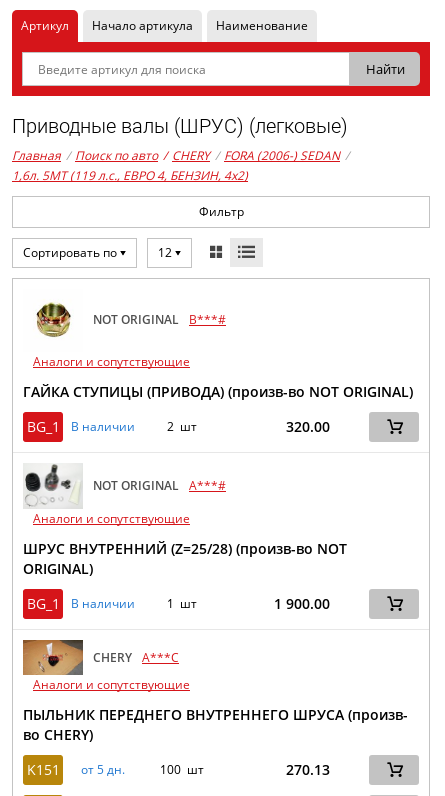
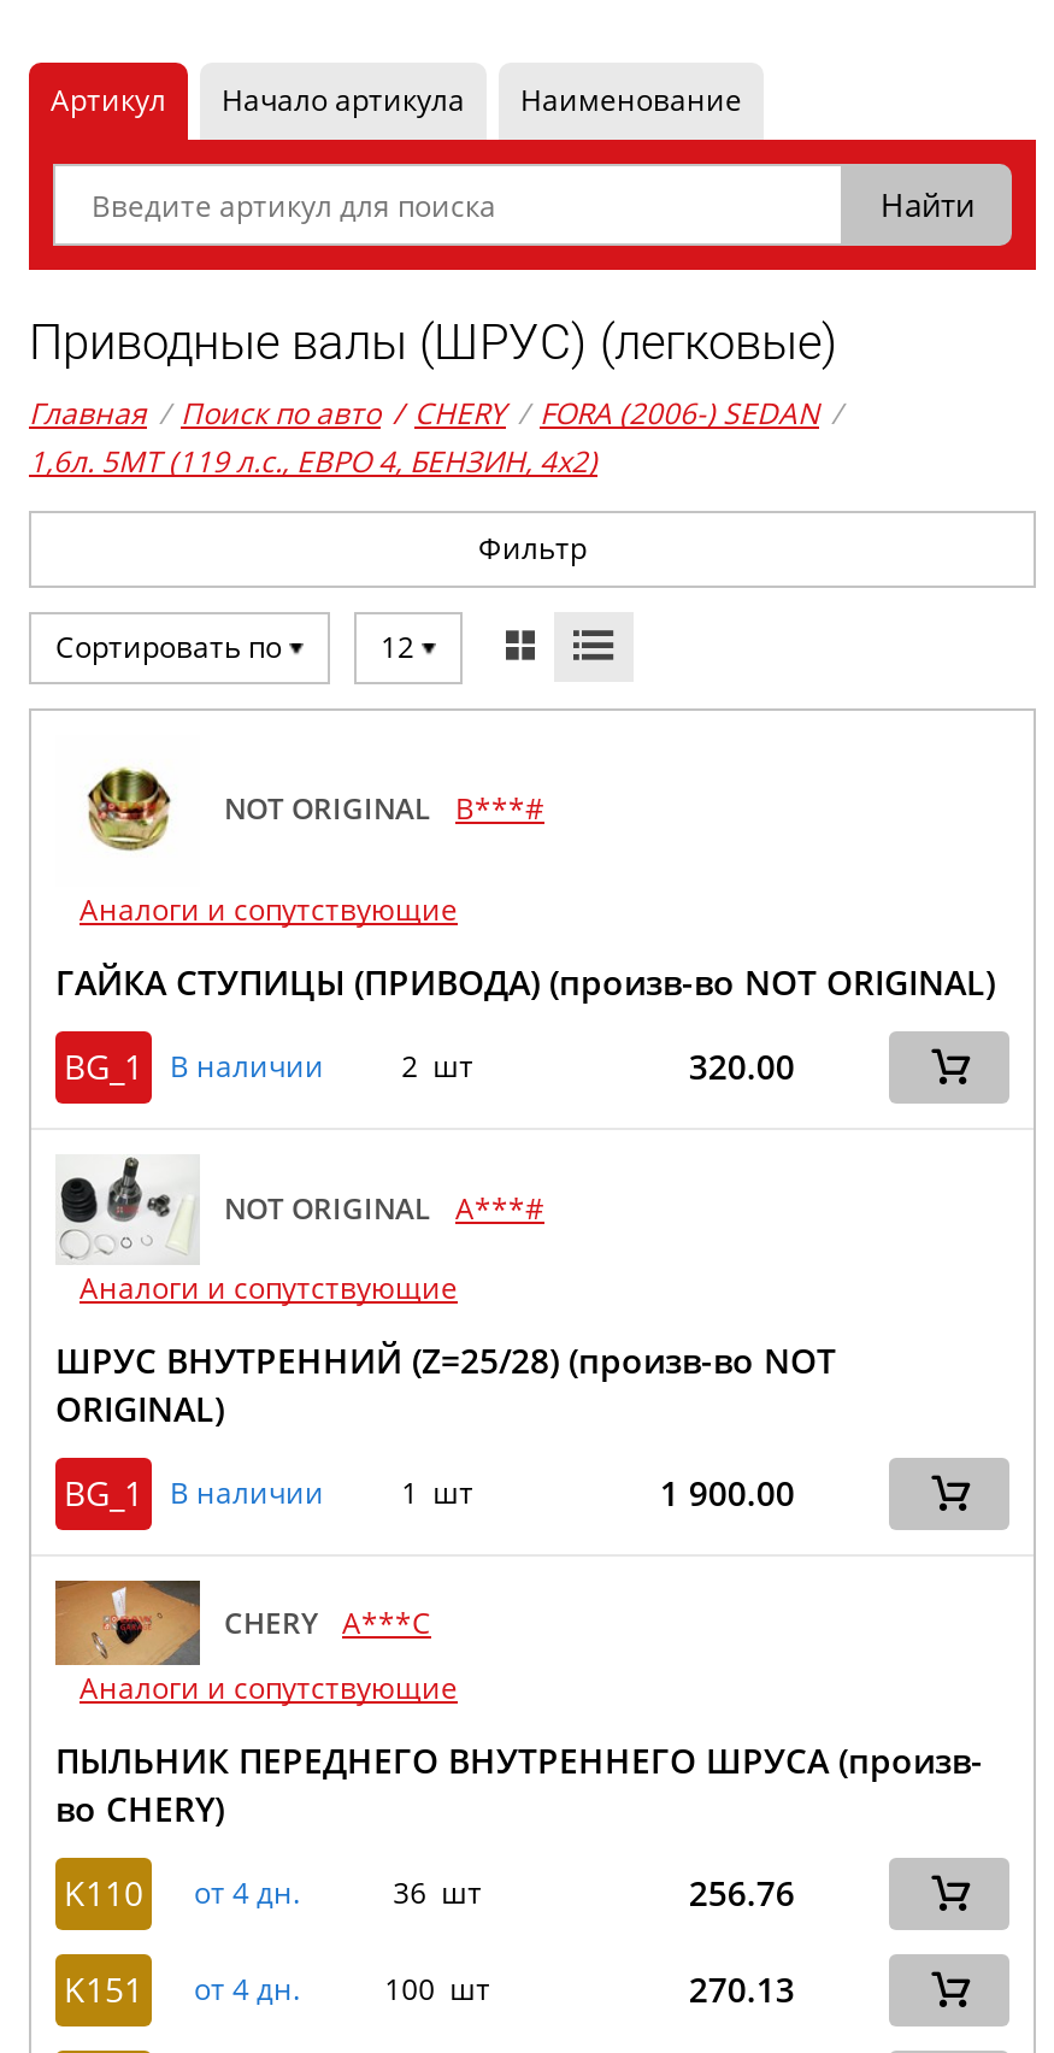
+ K110
+ от 4 дн.
+ 36 шт
+ 256.76

- K151 от 5 дн.
+ K151 от 4 дн.
